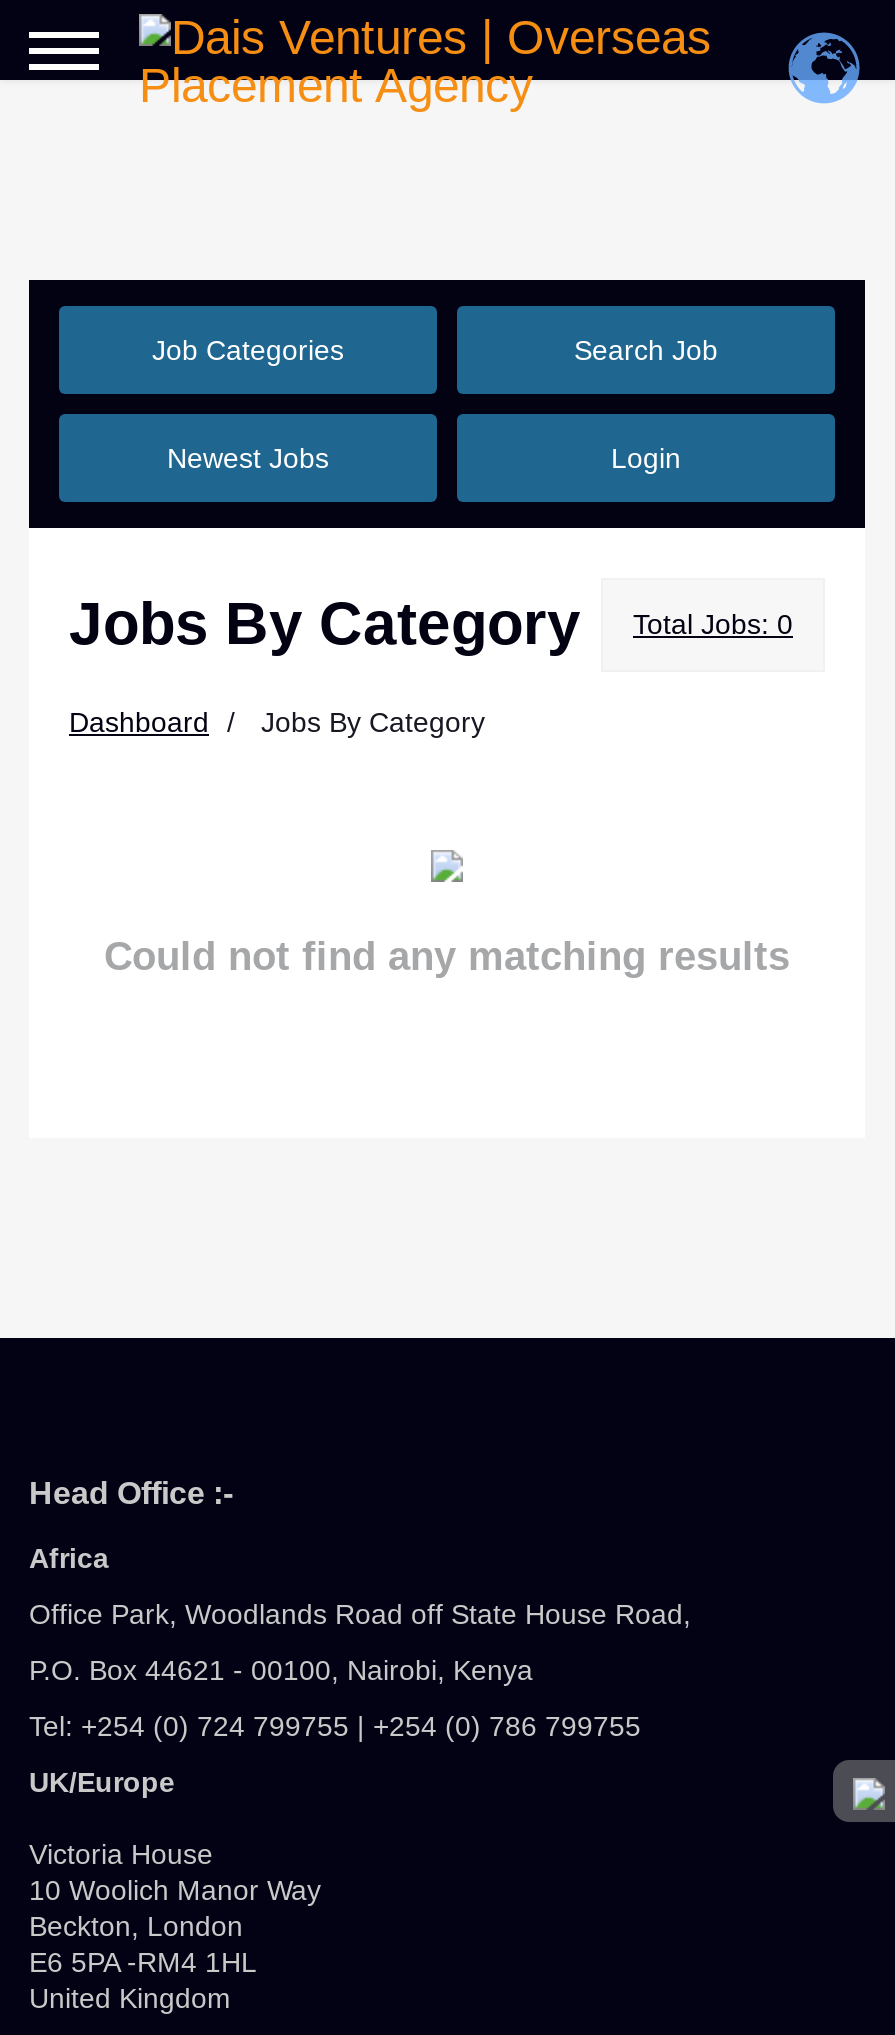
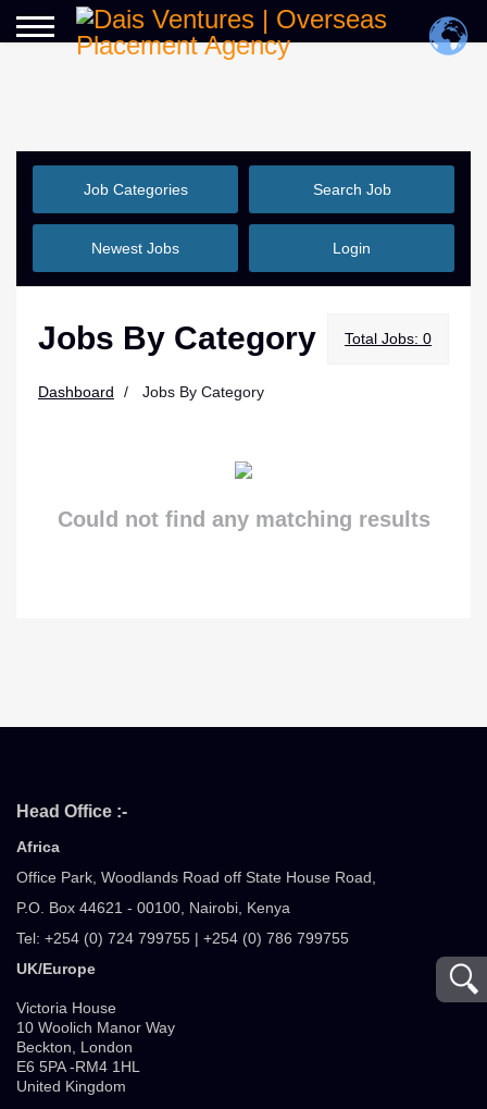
- [image]
+ [image]
